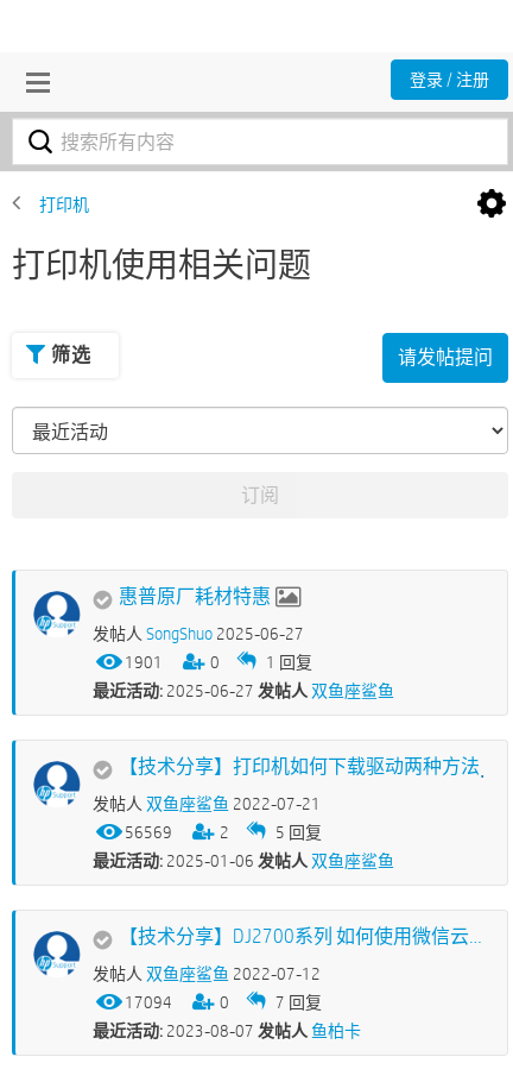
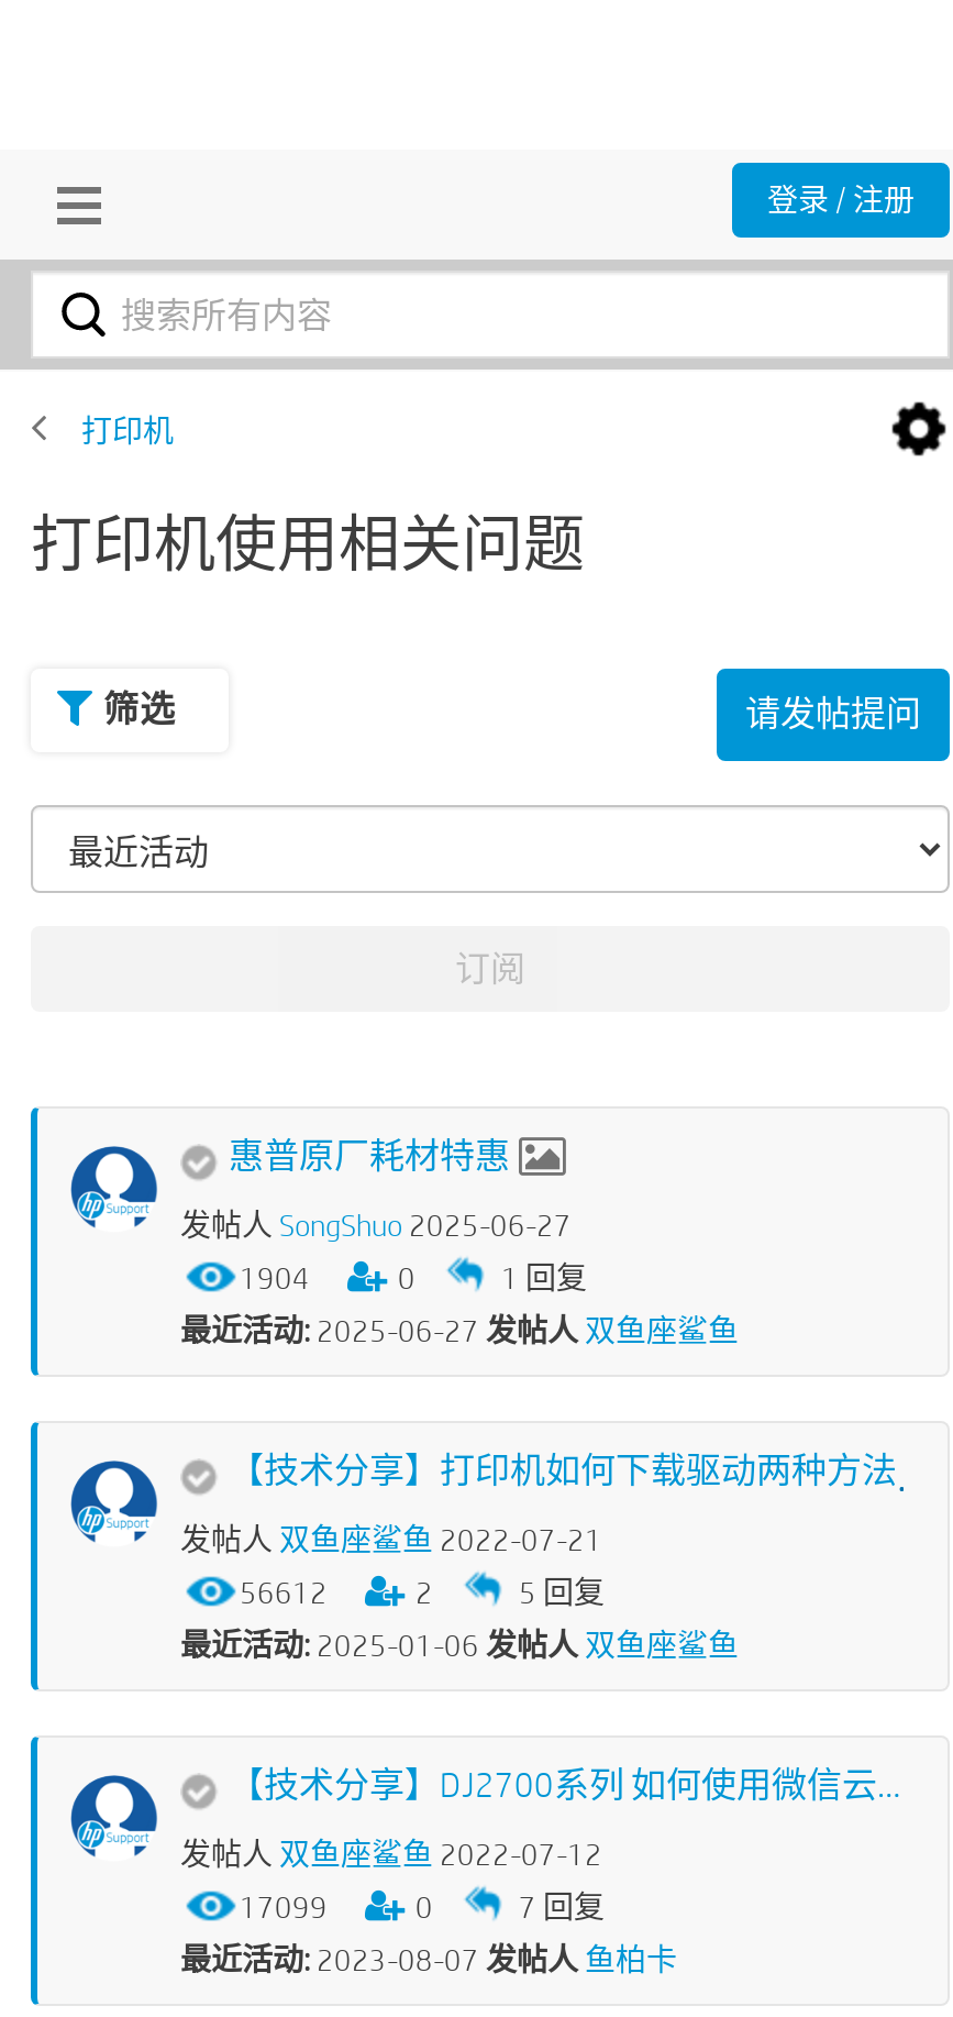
- 1901
+ 1904

- 56569
+ 56612

- 17094
+ 17099
